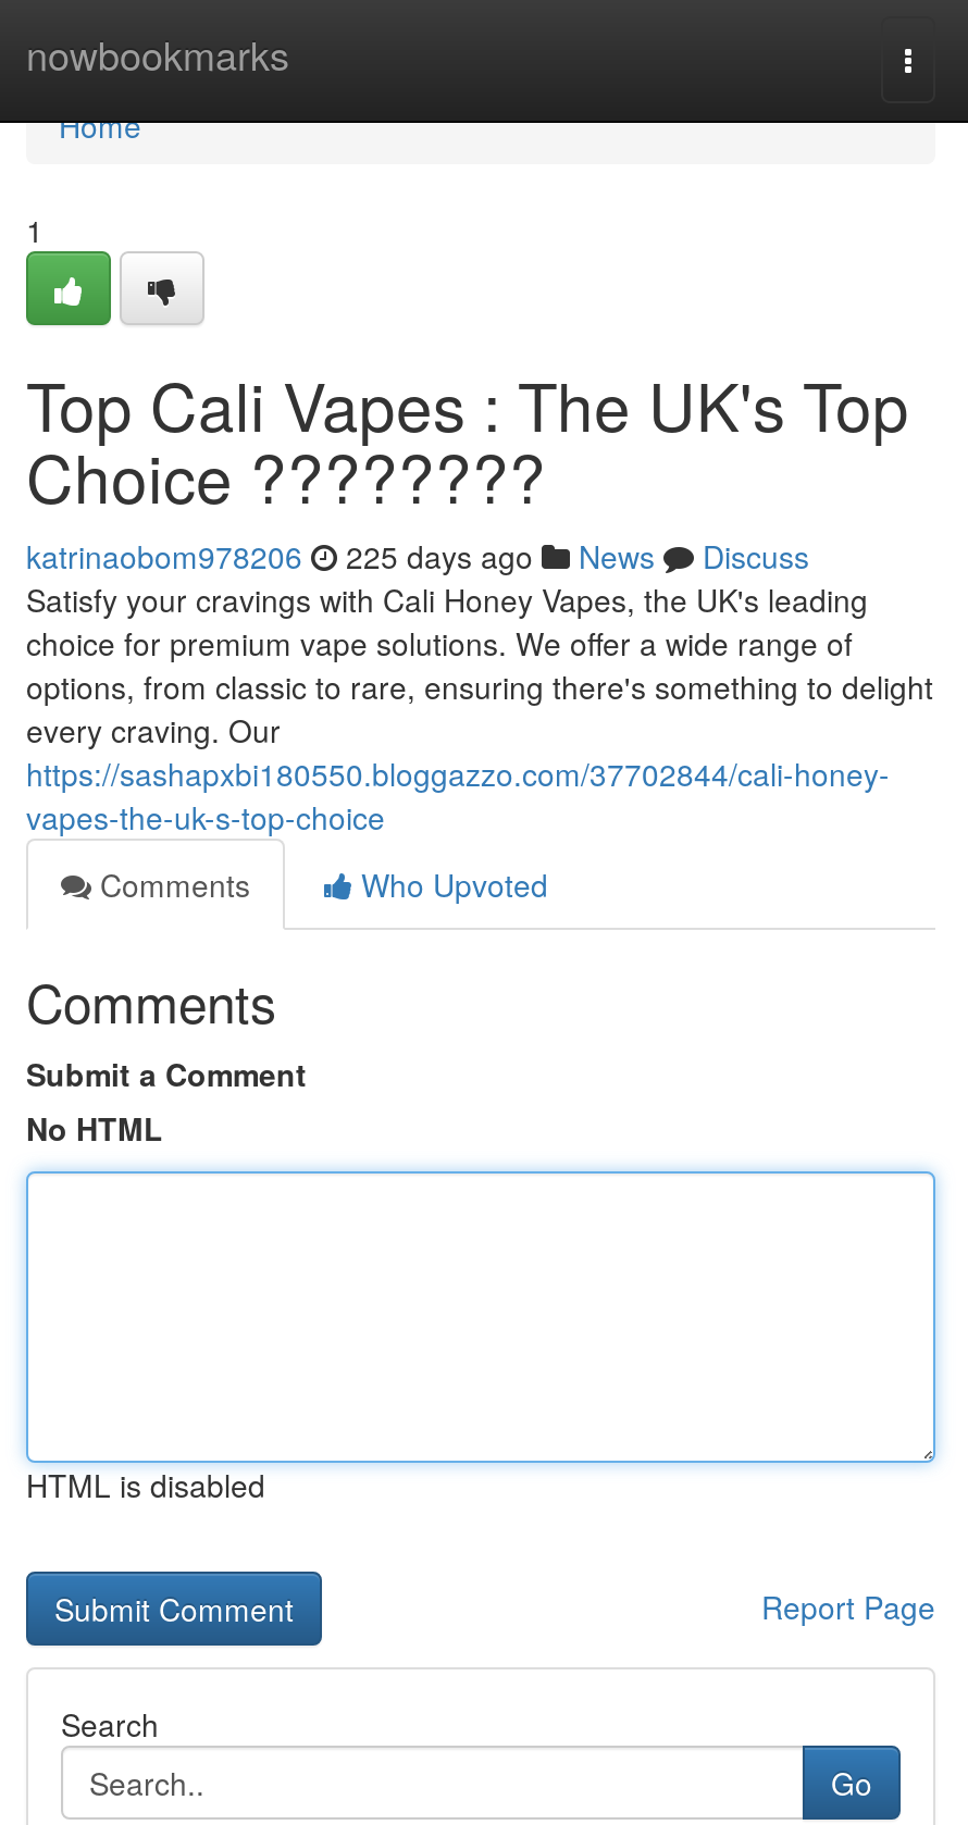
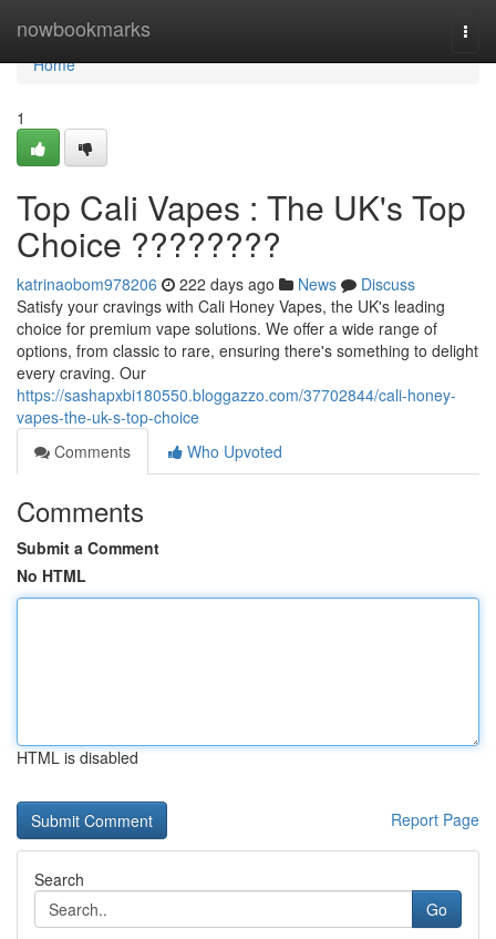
- katrinaobom978206 225 days ago News Discuss
+ katrinaobom978206 222 days ago News Discuss
